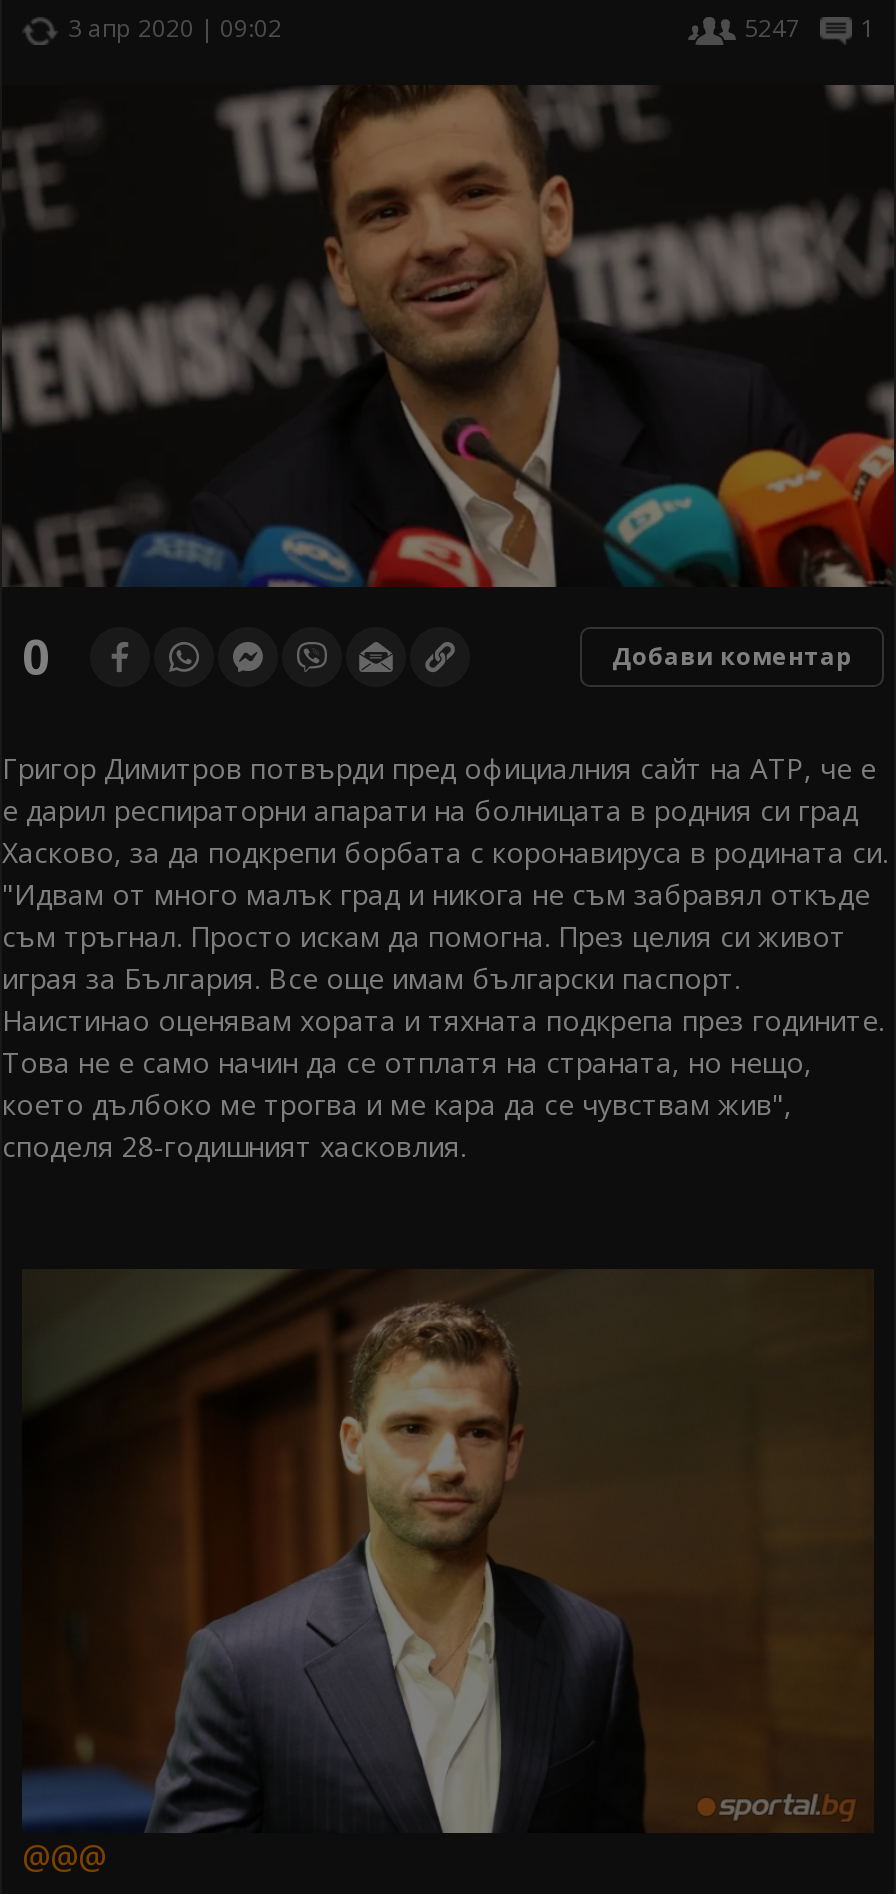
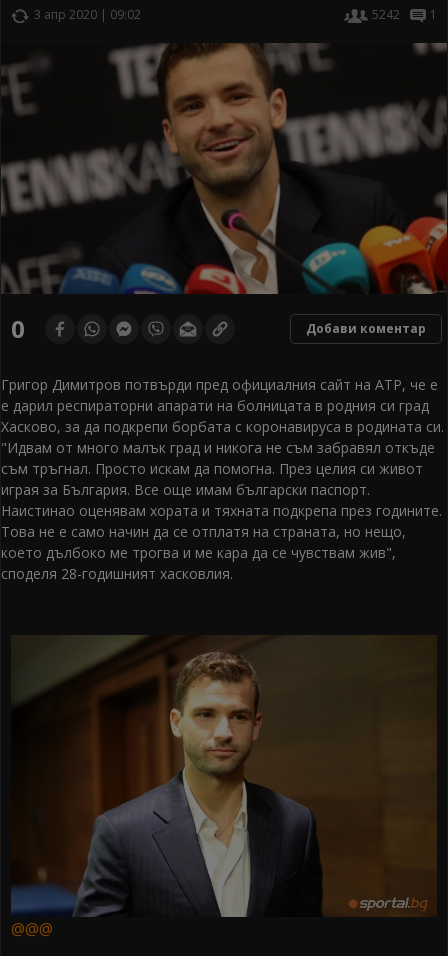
- 5247 1
+ 5242 1
